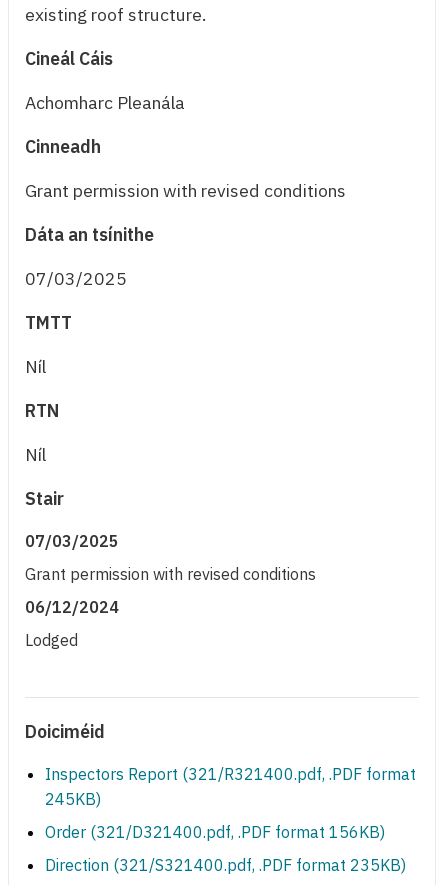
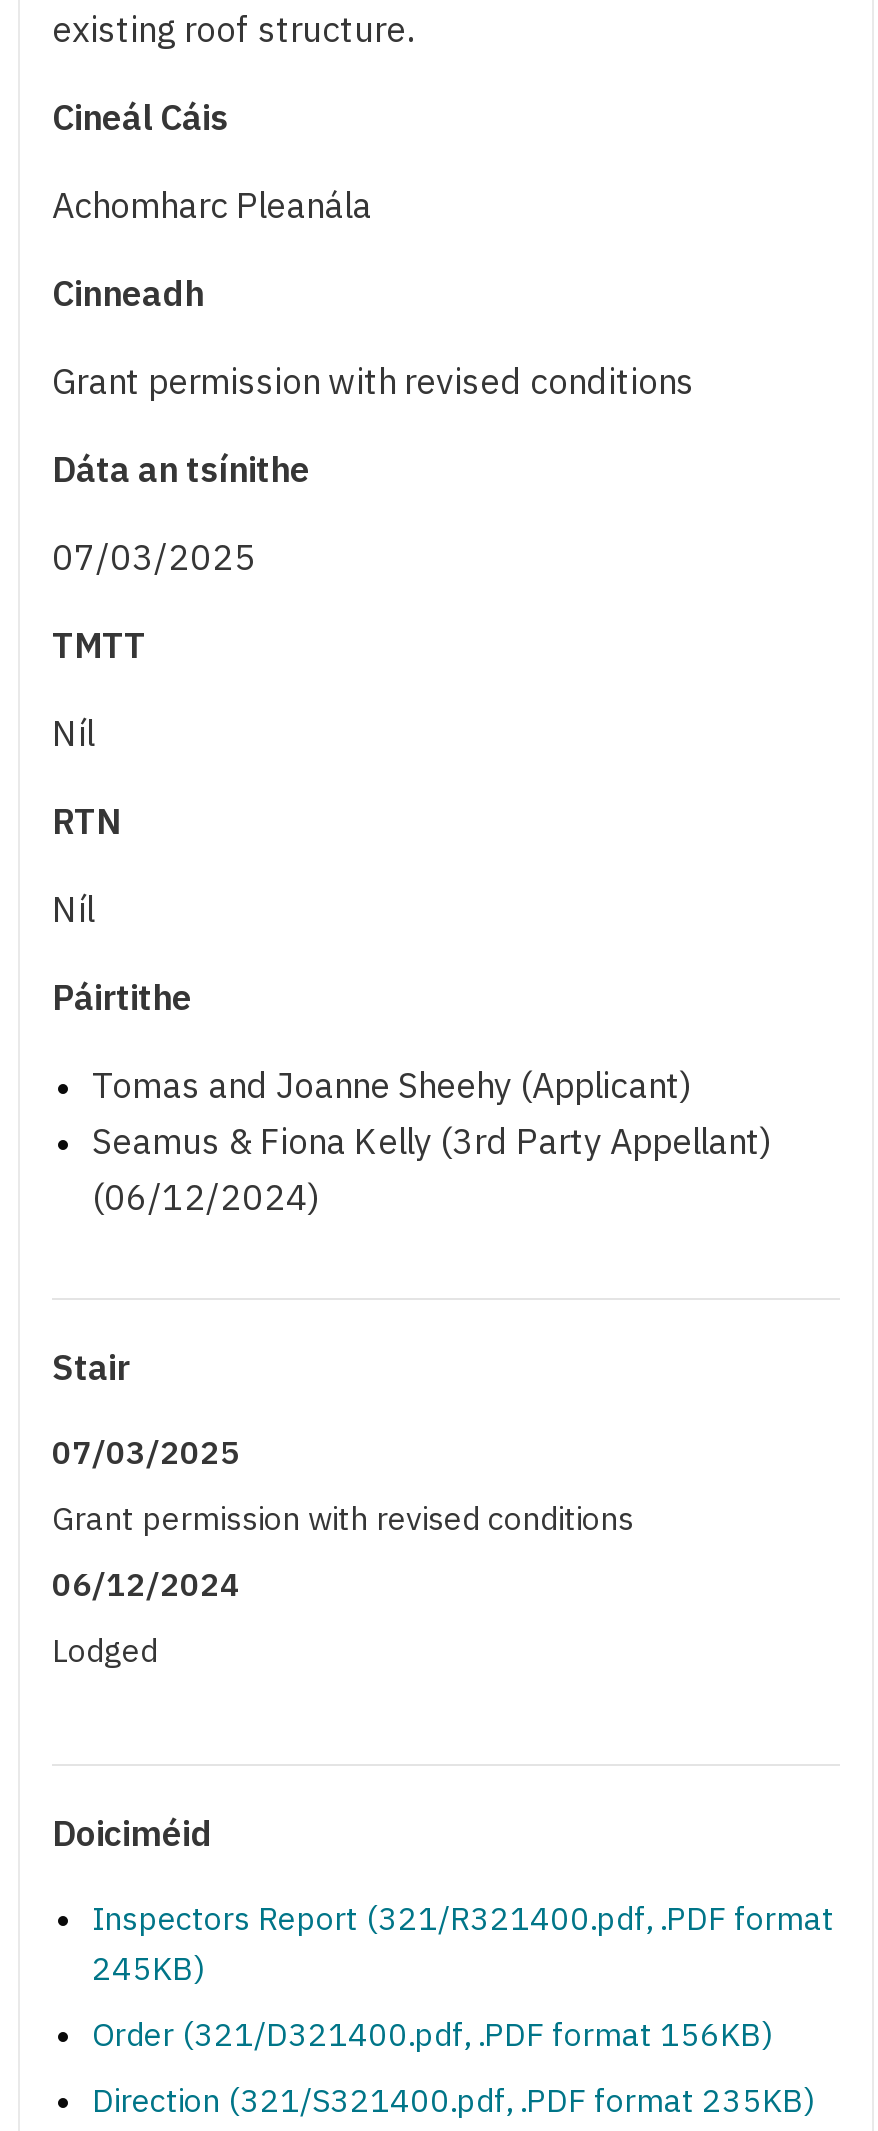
+ Páirtithe
+ Tomas and Joanne Sheehy (Applicant)
+ Seamus & Fiona Kelly (3rd Party Appellant)
+ (06/12/2024)
